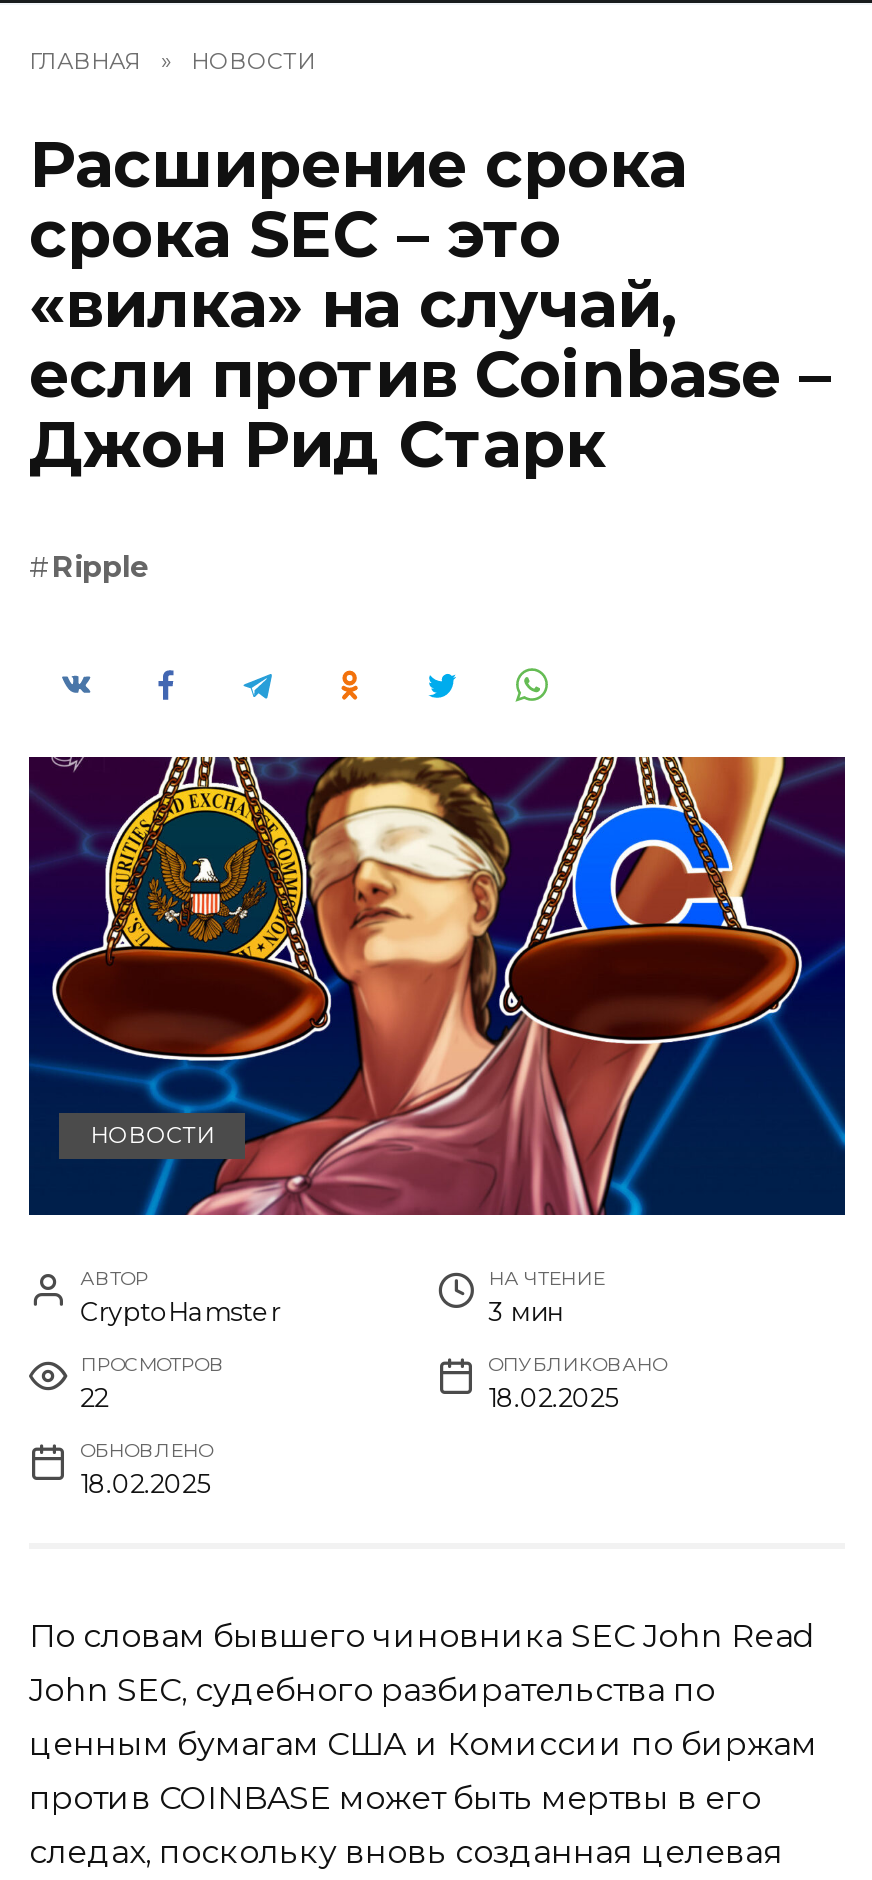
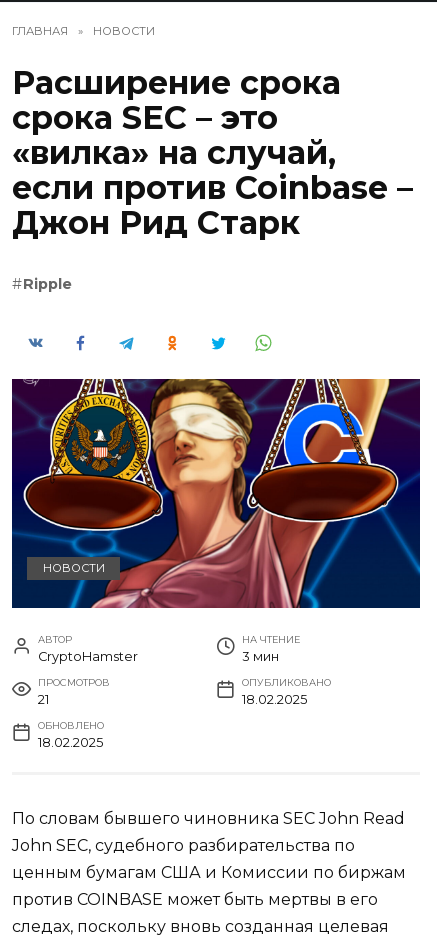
- 22
+ 21
